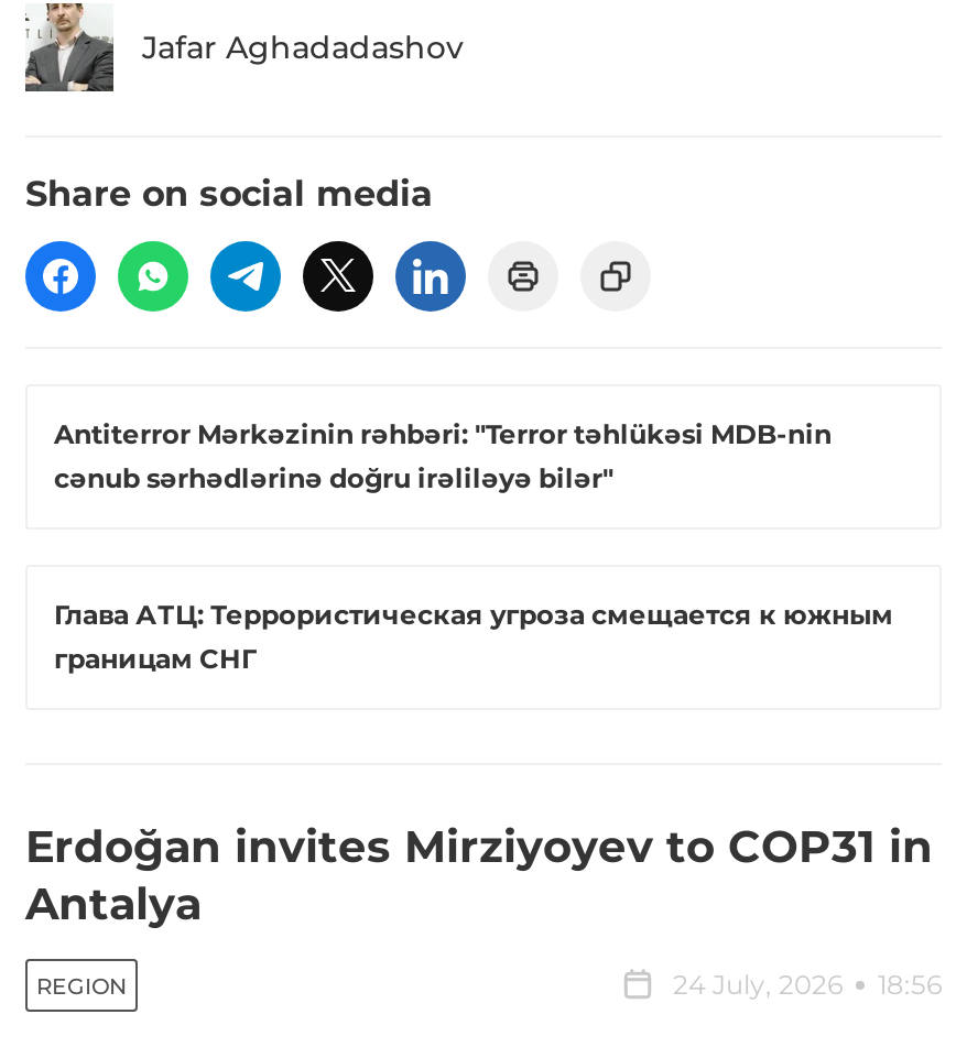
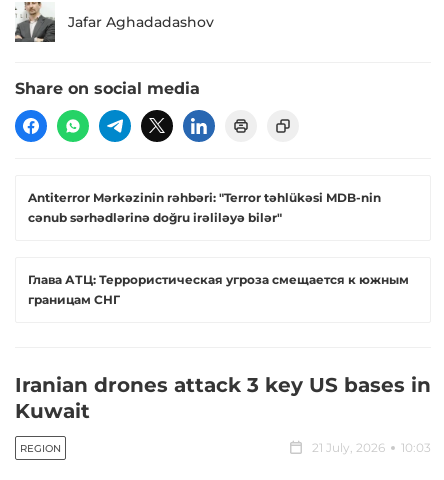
- Erdoğan invites Mirziyoyev to COP31 in
- Antalya
+ Iranian drones attack 3 key US bases in
+ Kuwait

- 24 July, 2026
- 18:56
+ 21 July, 2026
+ 10:03
